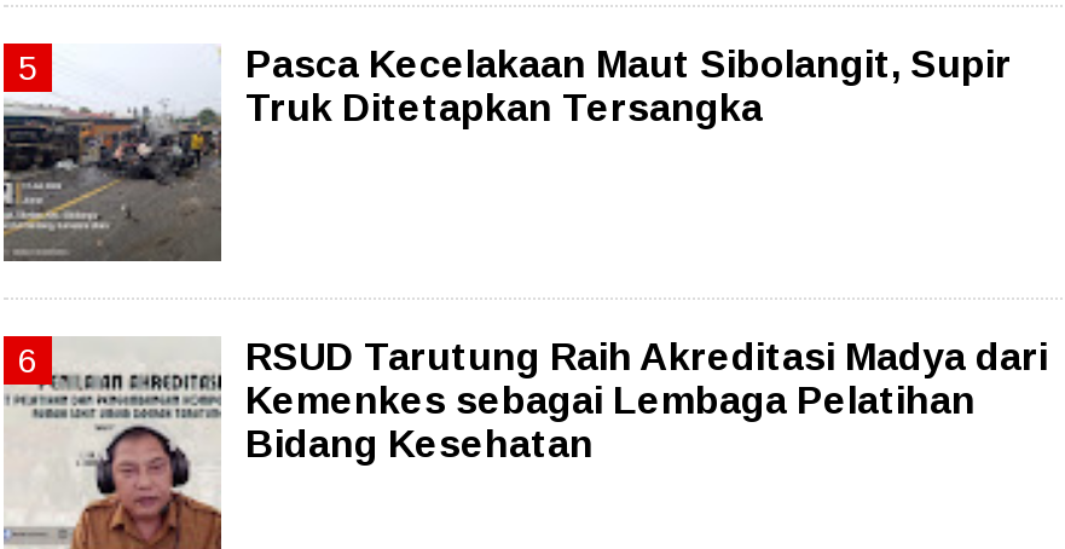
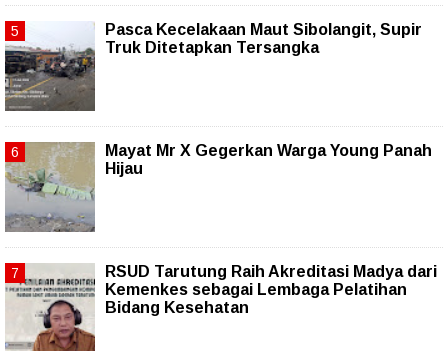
+ [image]
+ Mayat Mr X Gegerkan Warga Young Panah
+ Hijau
